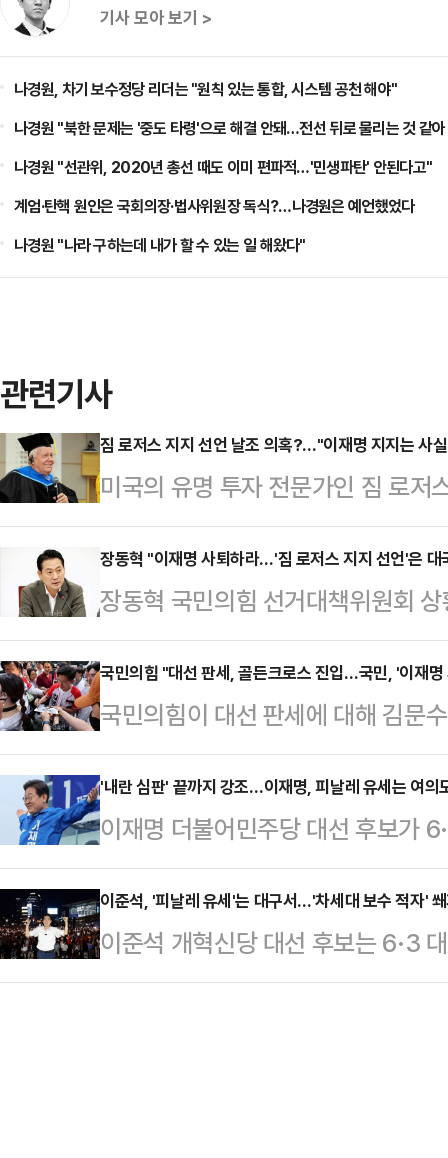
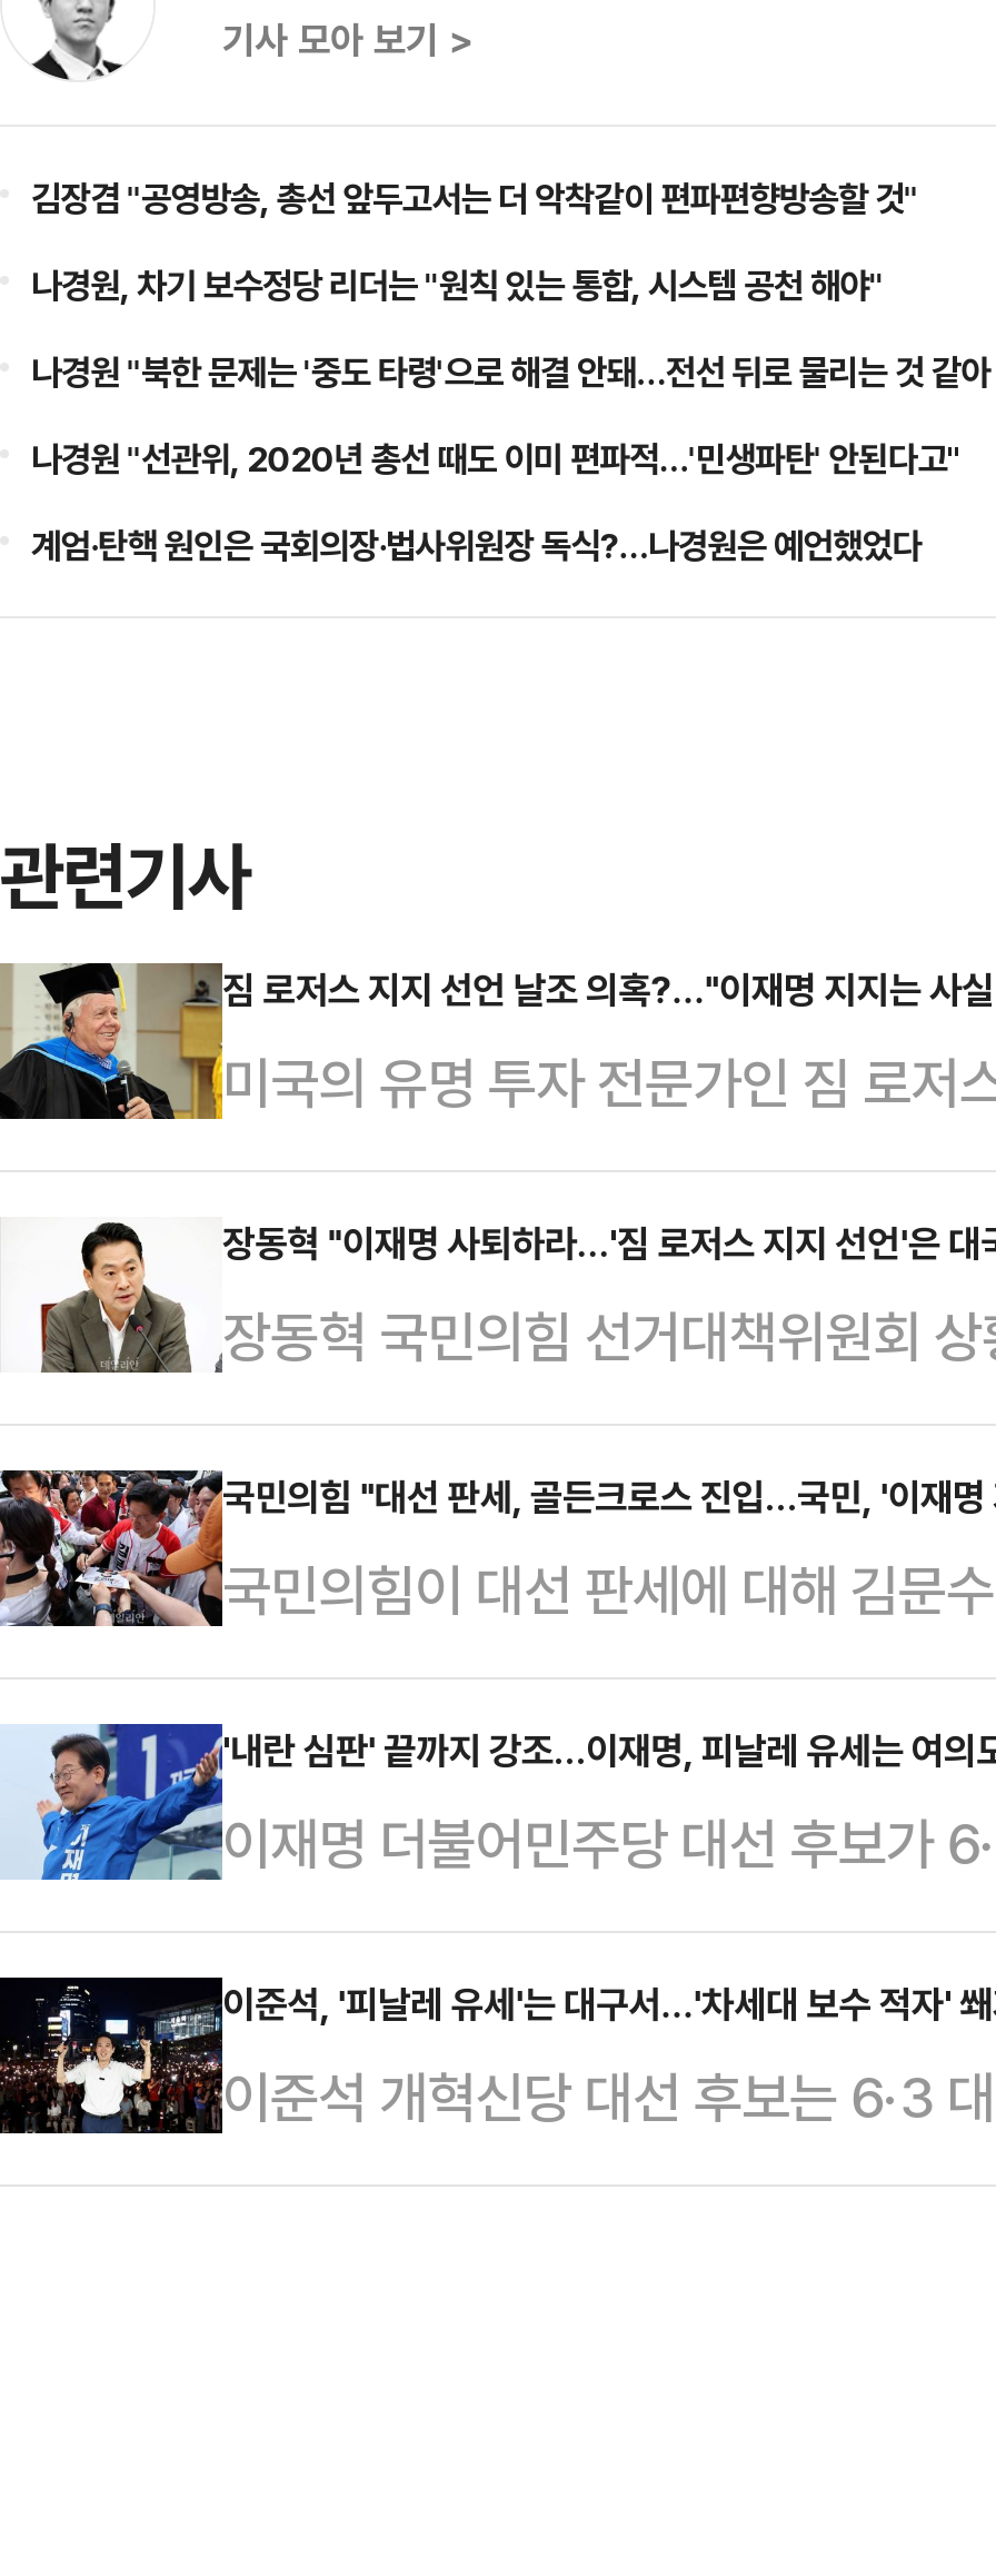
+ 김장겸 "공영방송, 총선 앞두고서는 더 악착같이 편파편향방송할 것"

moved down: 나경원, 차기 보수정당 리더는 "원칙 있는 통합, 시스템 공천 해야" | 나경원 "선관위, 2020년 총선 때도 이미 편파적…'민생파탄' 안된다고" | 계엄·탄핵 원인은 국회의장·법사위원장 독식?…나경원은 예언했었다

- 나경원 "나라 구하는데 내가 할 수 있는 일 해왔다"
